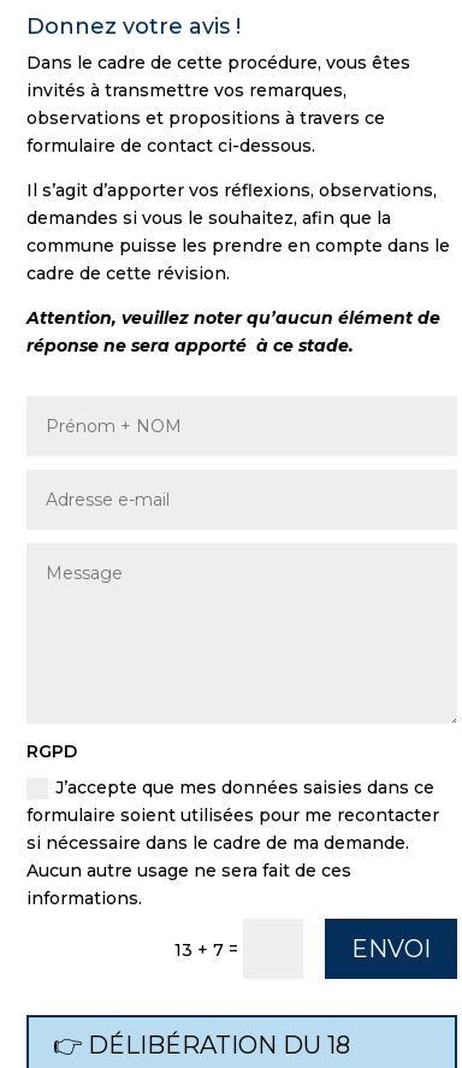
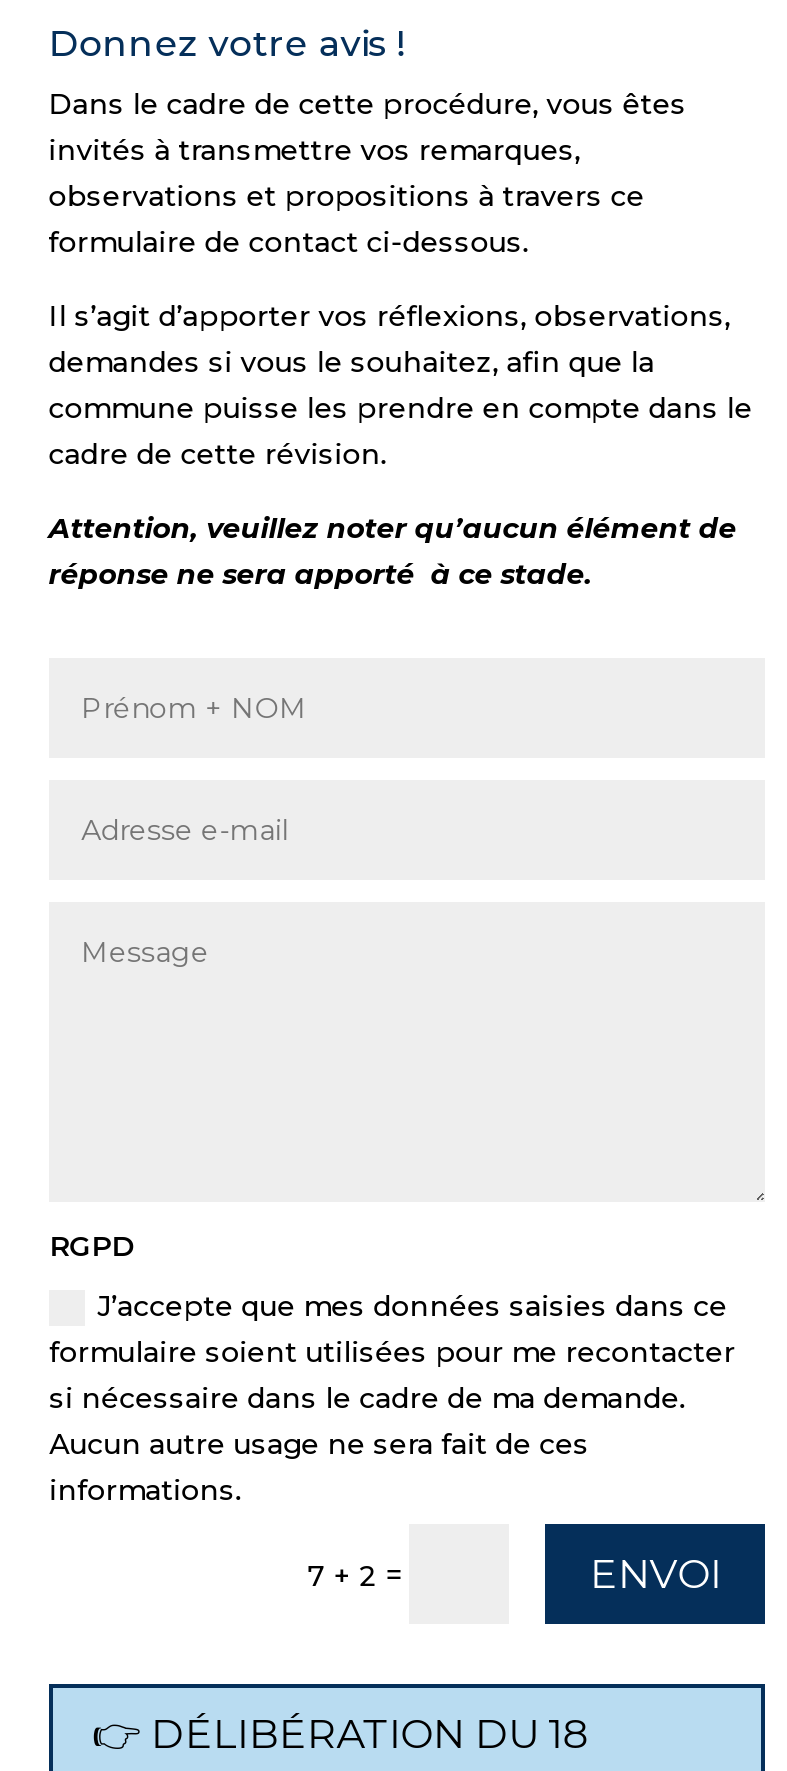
- 13 + 7 =
+ 7 + 2 =
